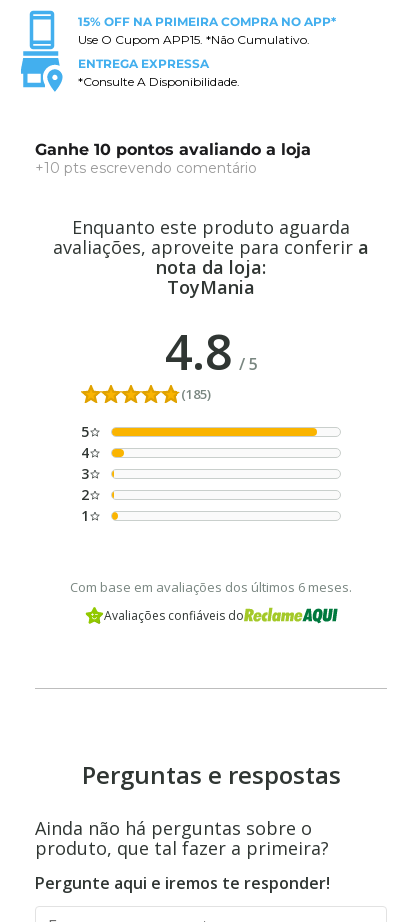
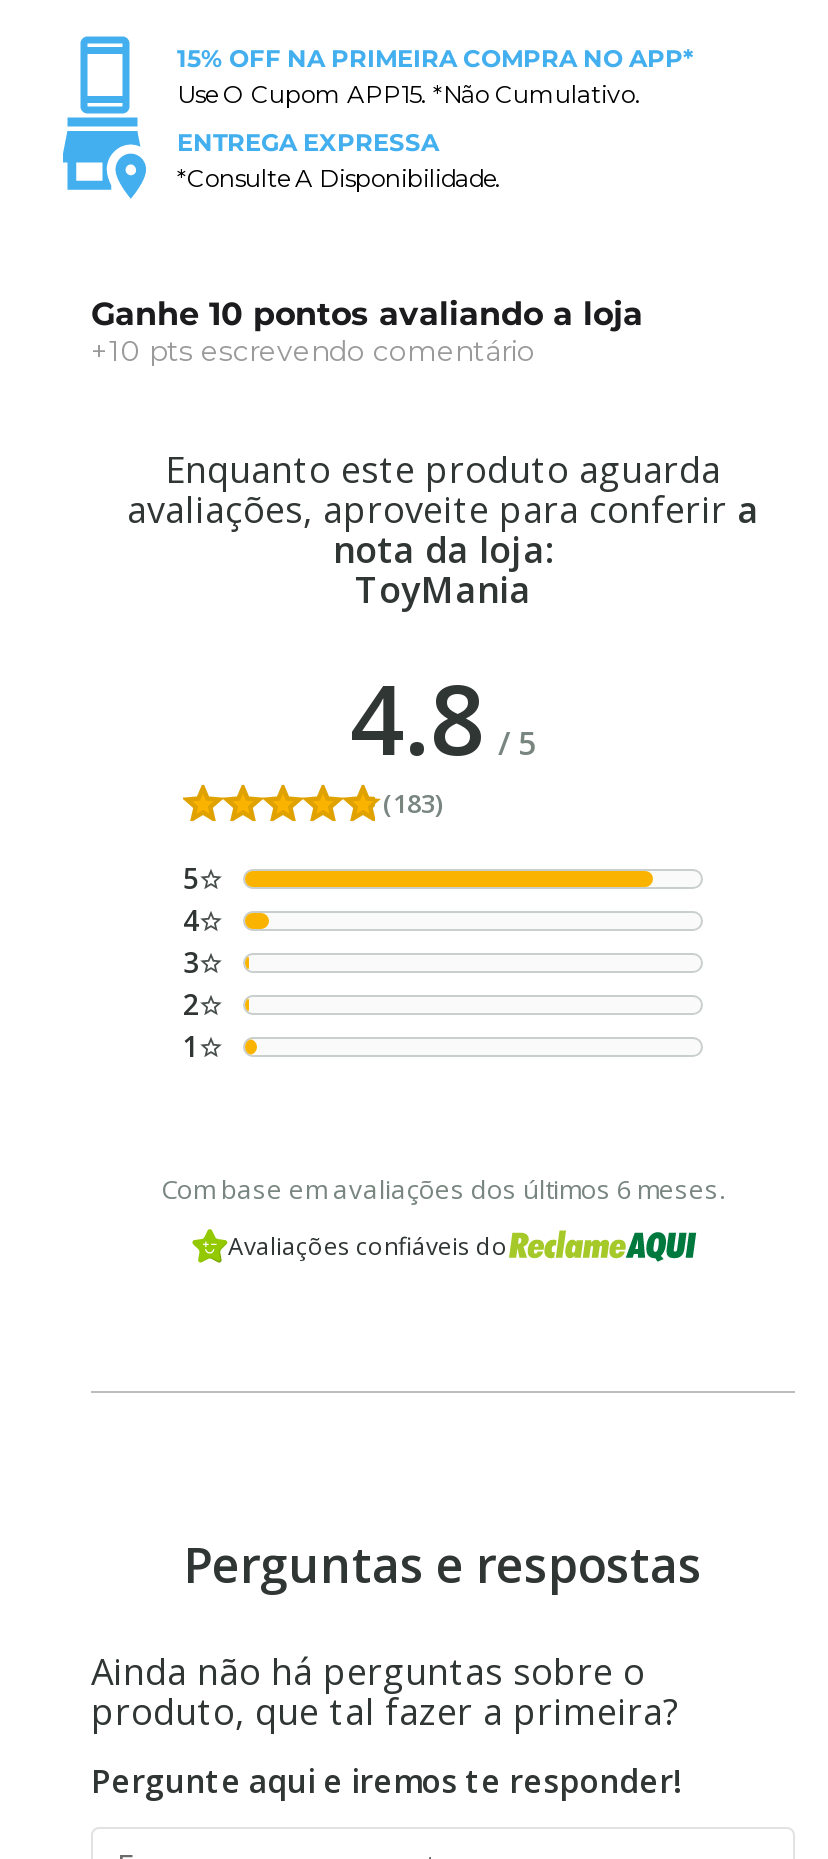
- (185)
+ (183)
